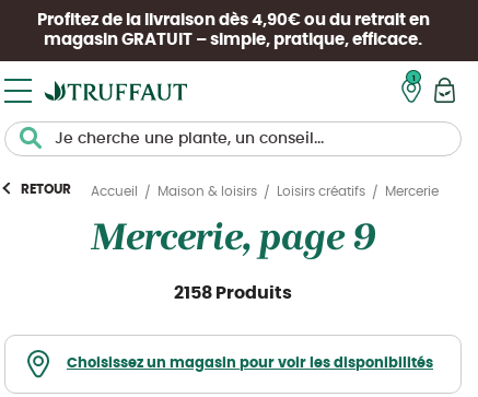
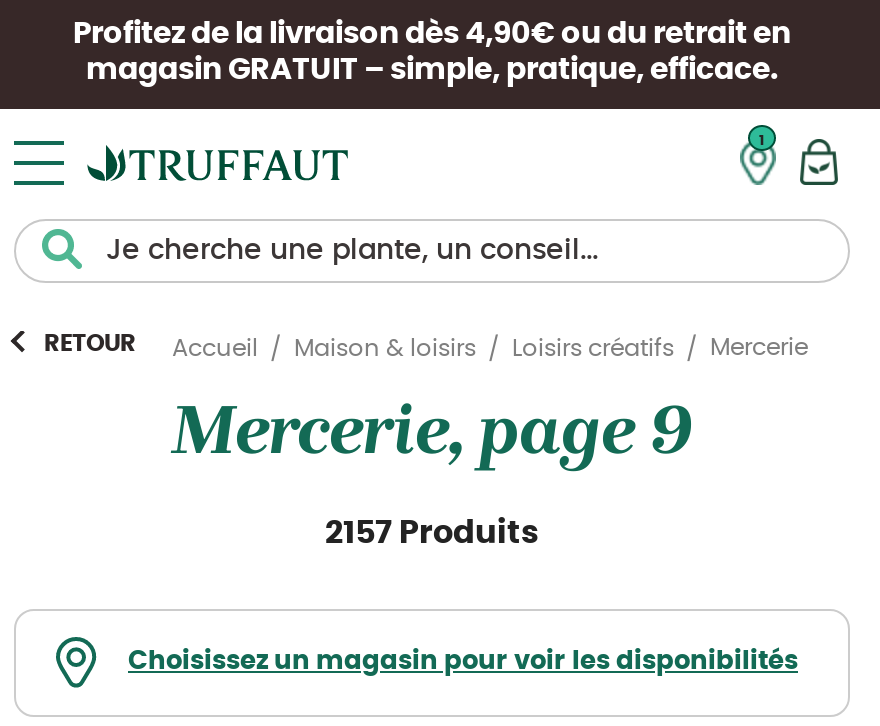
- 2158 Produits
+ 2157 Produits
